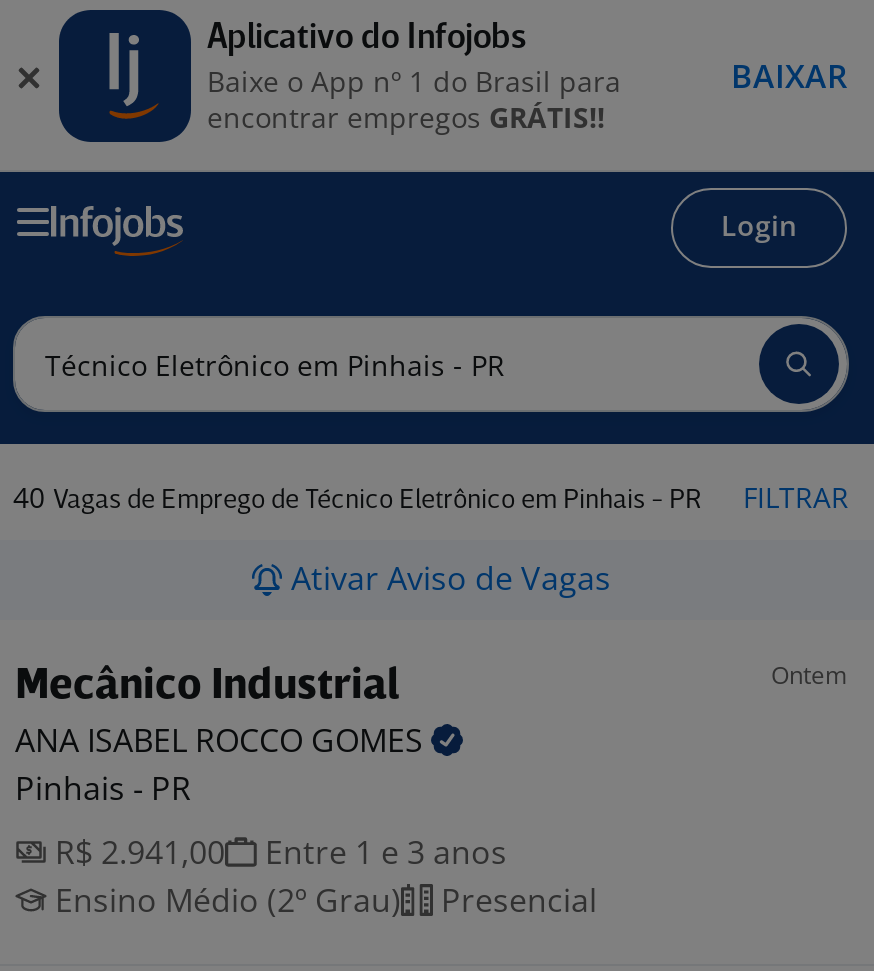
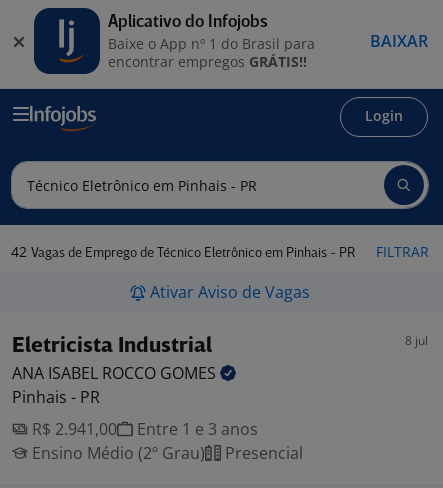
- 40 Vagas de Emprego de Técnico Eletrônico em Pinhais - PR
+ 42 Vagas de Emprego de Técnico Eletrônico em Pinhais - PR

- Mecânico Industrial
- Ontem
+ Eletricista Industrial
+ 8 jul
